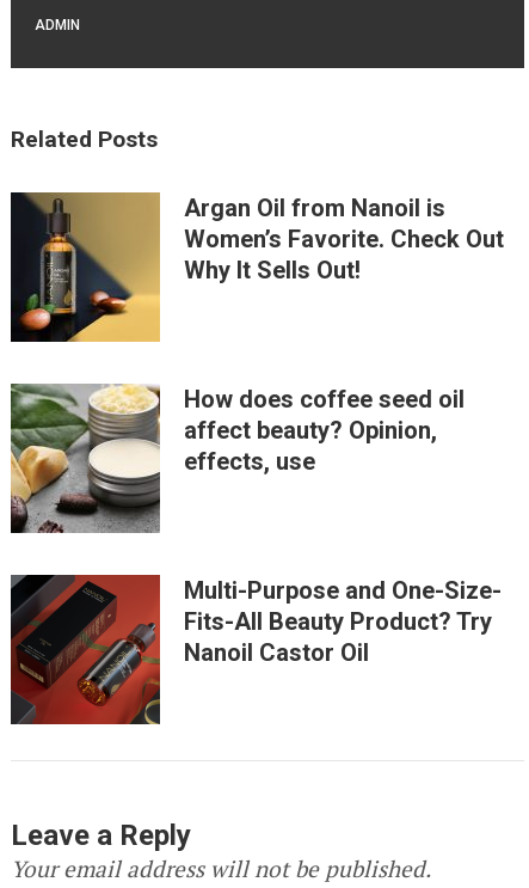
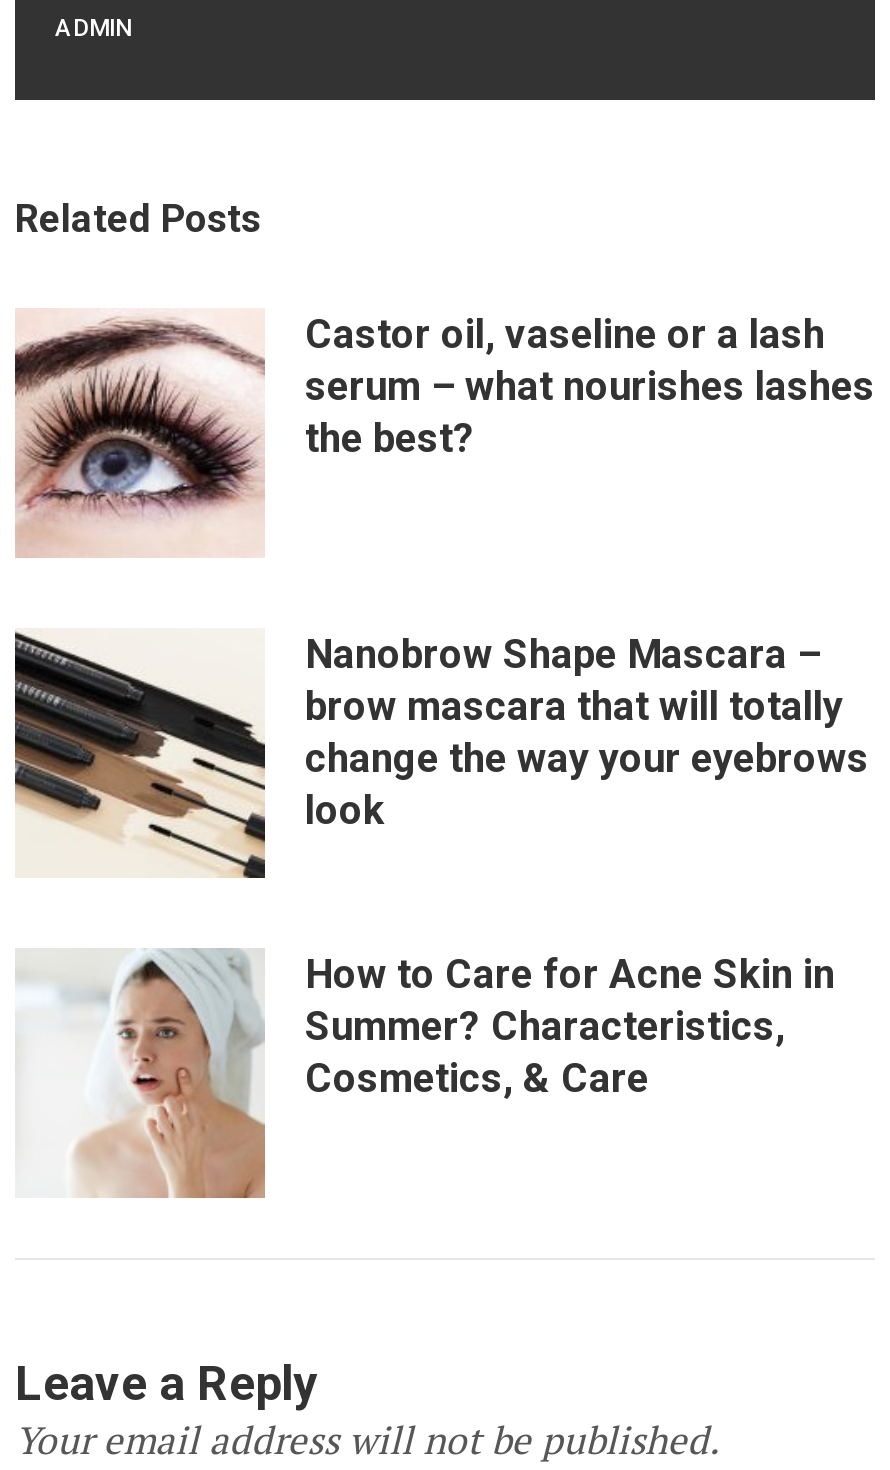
- [image]
- Argan Oil from Nanoil is
- Women’s Favorite. Check Out
- Why It Sells Out!
+ [image]
+ Castor oil, vaseline or a lash
+ serum – what nourishes lashes
+ the best?

- [image]
- How does coffee seed oil
- affect beauty? Opinion,
- effects, use
+ [image]
+ Nanobrow Shape Mascara –
+ brow mascara that will totally
+ change the way your eyebrows
+ look

- [image]
- Multi-Purpose and One-Size-
- Fits-All Beauty Product? Try
- Nanoil Castor Oil
+ [image]
+ How to Care for Acne Skin in
+ Summer? Characteristics,
+ Cosmetics, & Care
